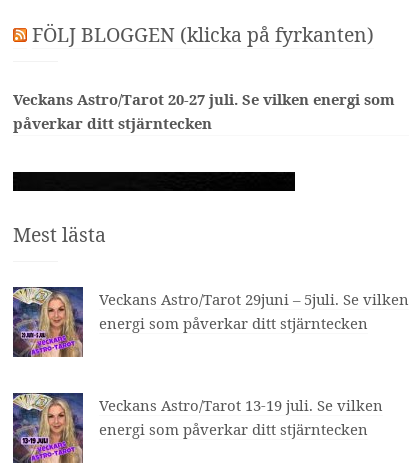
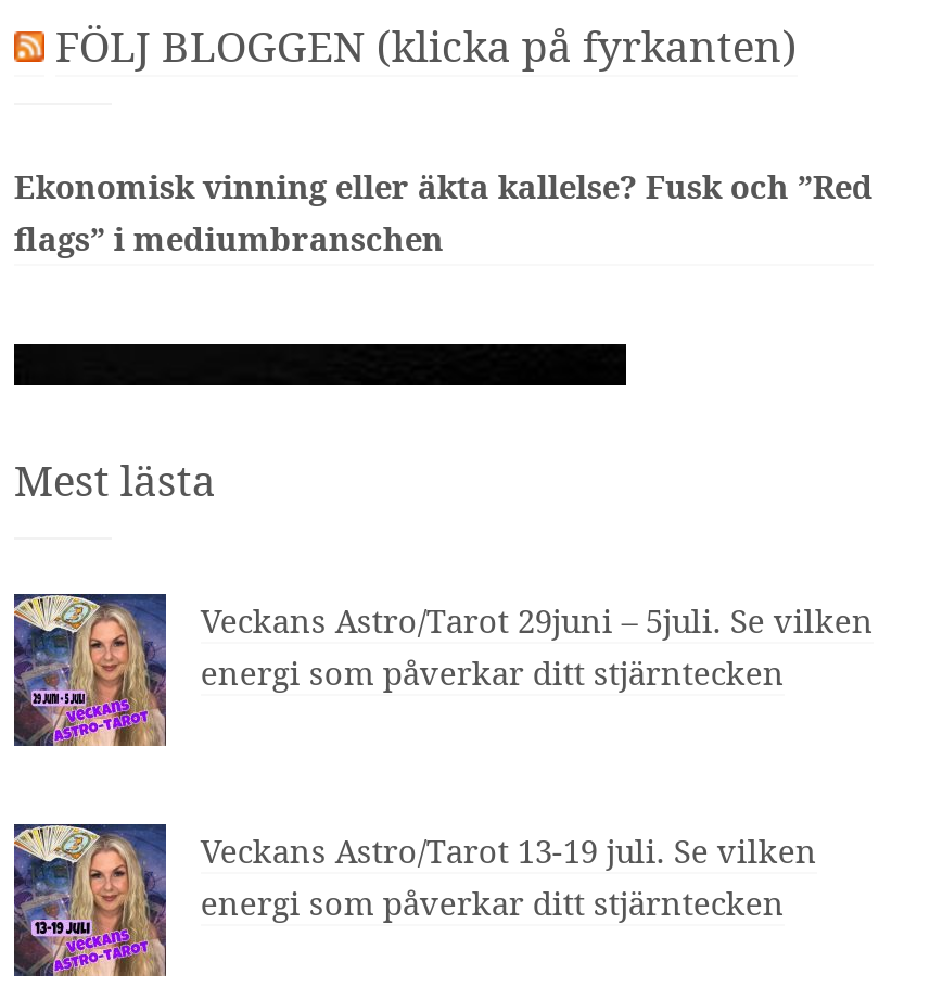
- Veckans Astro/Tarot 20-27 juli. Se vilken energi som
- påverkar ditt stjärntecken
+ Ekonomisk vinning eller äkta kallelse? Fusk och ”Red
+ flags” i mediumbranschen
